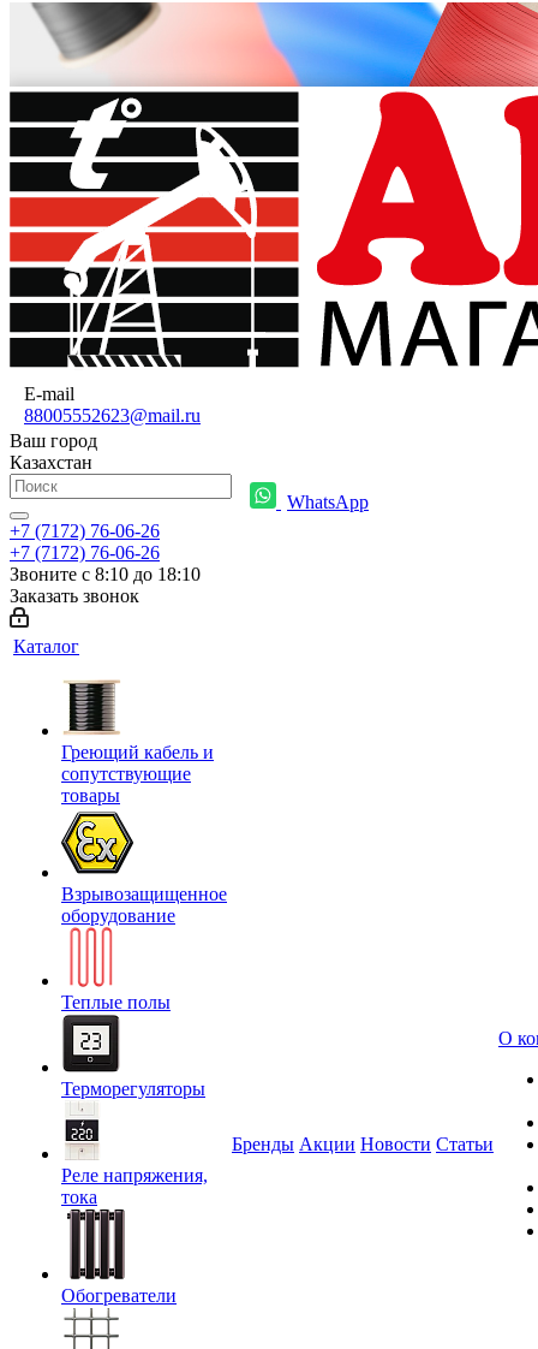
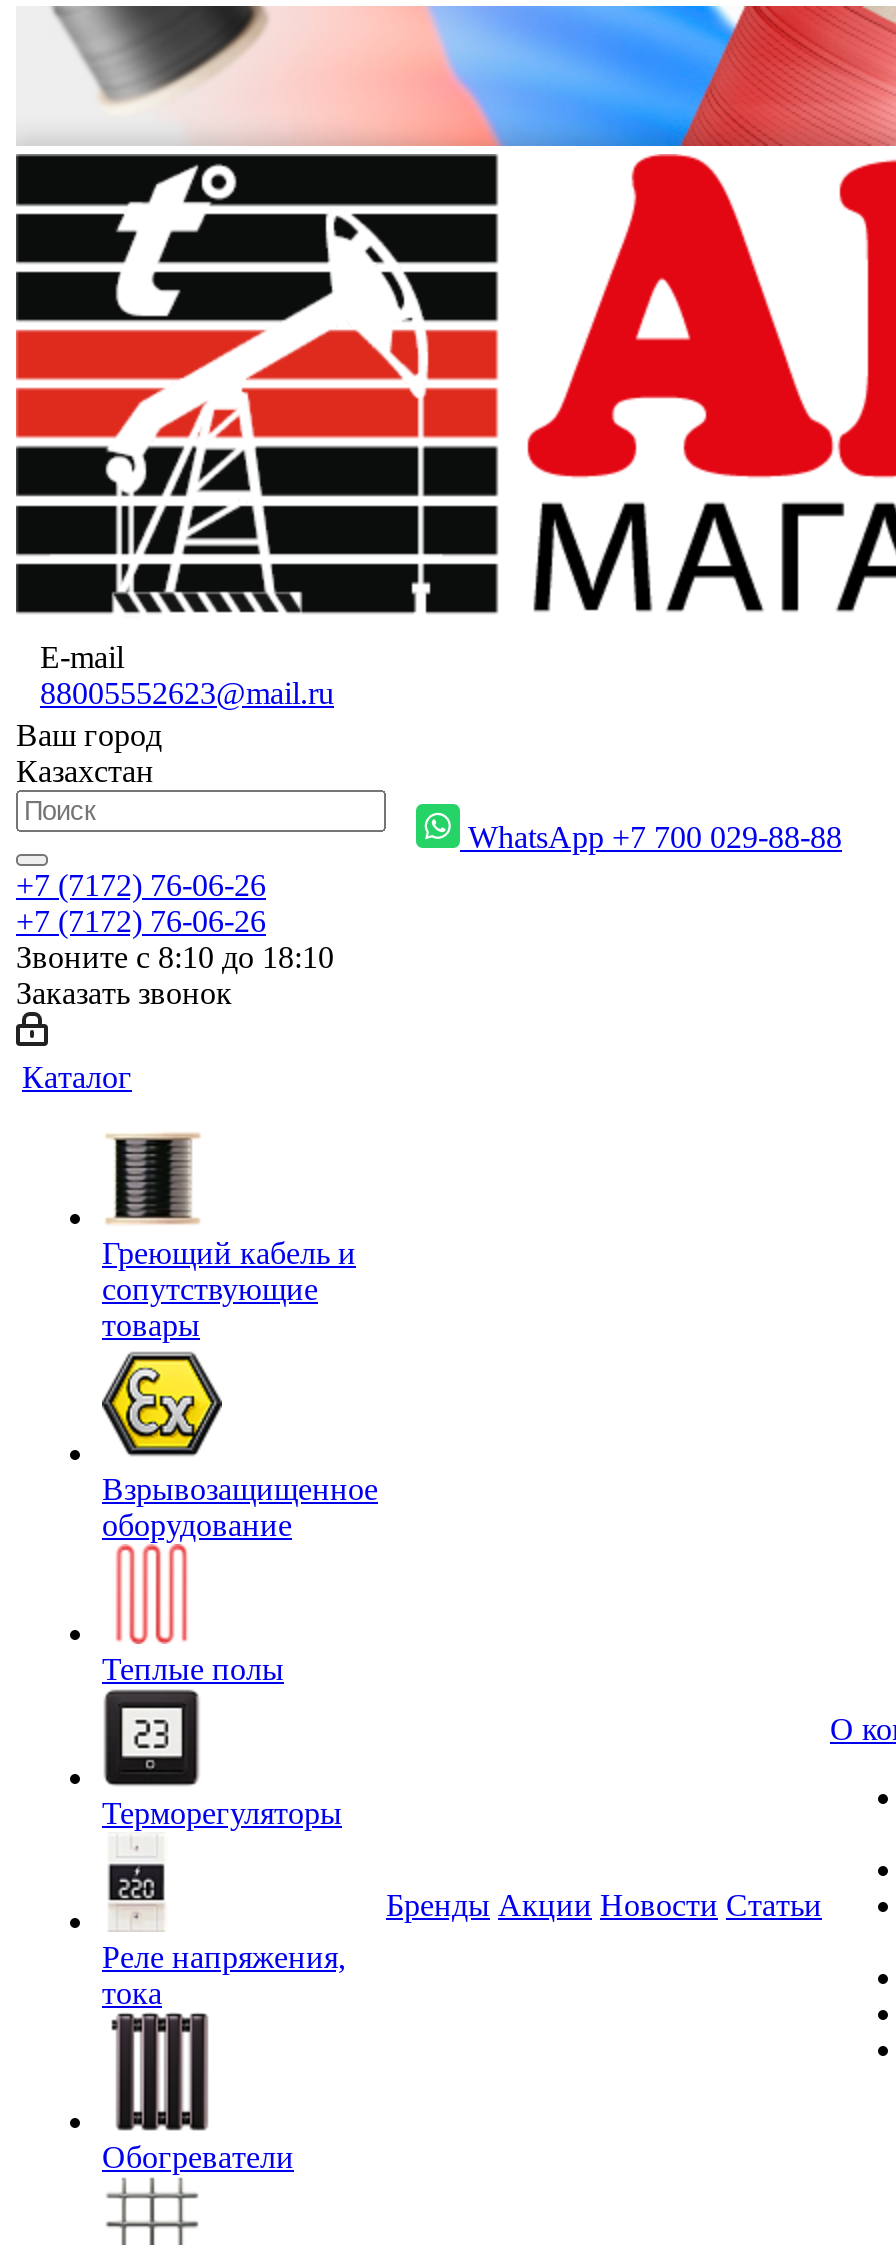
- WhatsApp
+ WhatsApp +7 700 029-88-88
